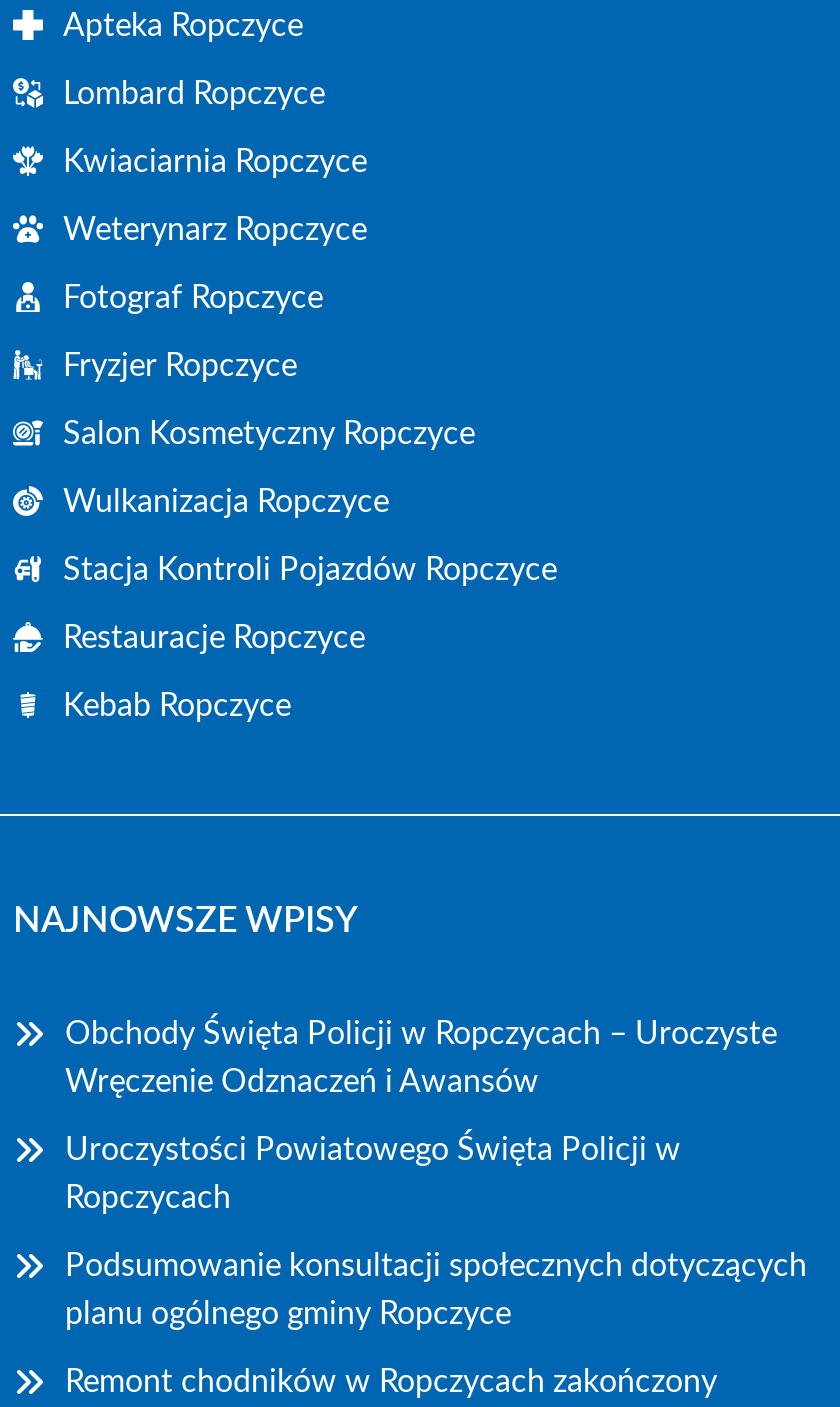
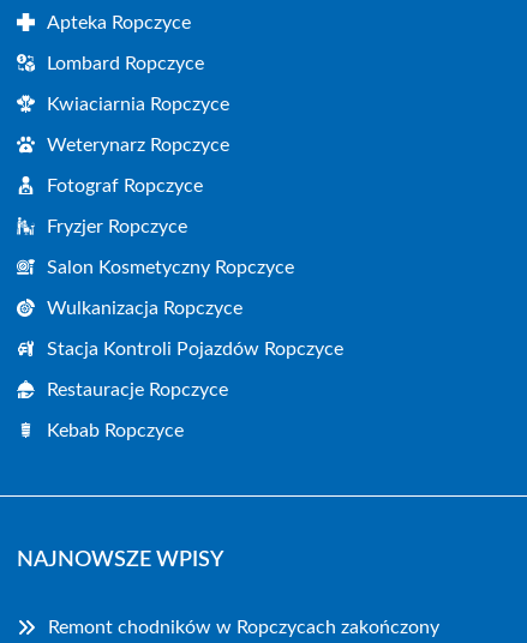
- Obchody Święta Policji w Ropczycach – Uroczyste
- Wręczenie Odznaczeń i Awansów
- Uroczystości Powiatowego Święta Policji w
- Ropczycach
- Podsumowanie konsultacji społecznych dotyczących
- planu ogólnego gminy Ropczyce
